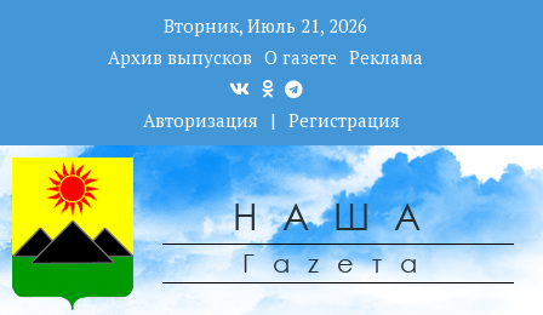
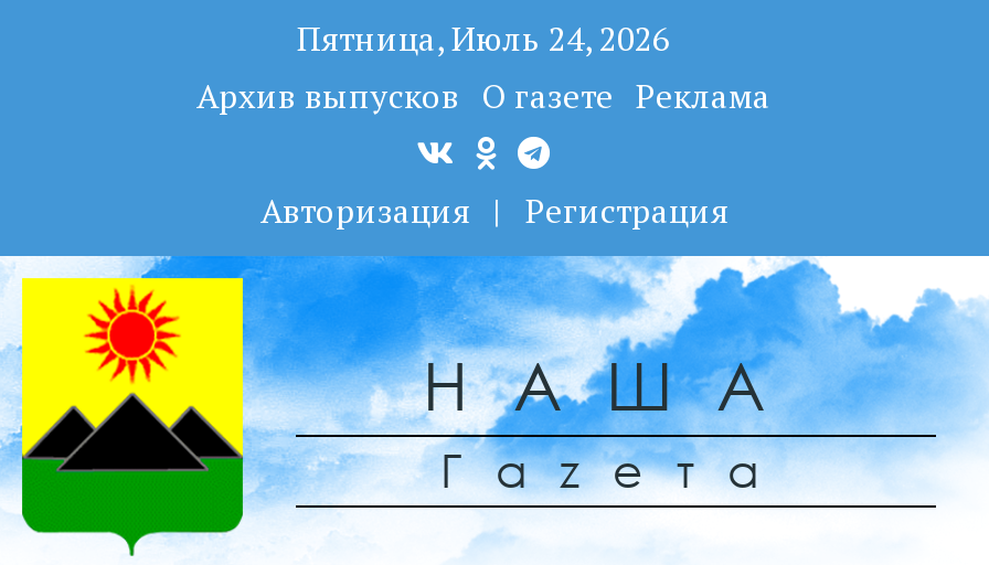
- Вторник, Июль 21, 2026
+ Пятница, Июль 24, 2026
